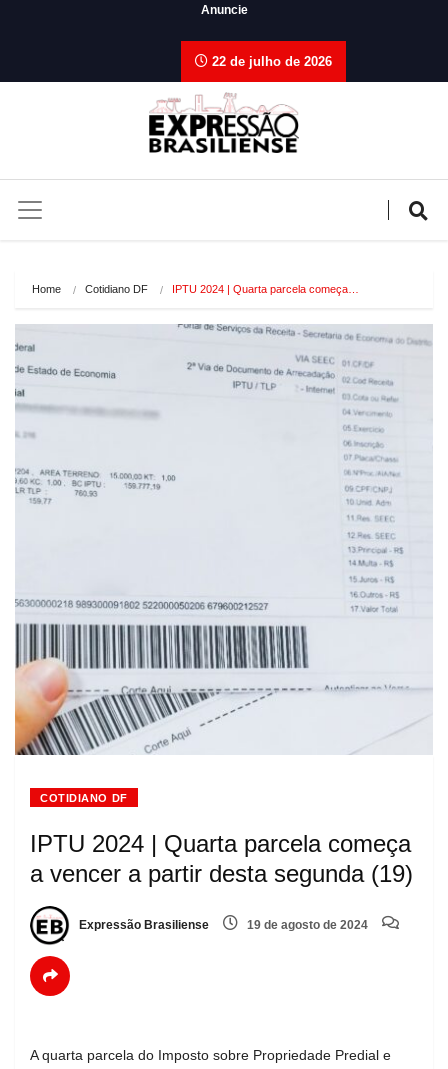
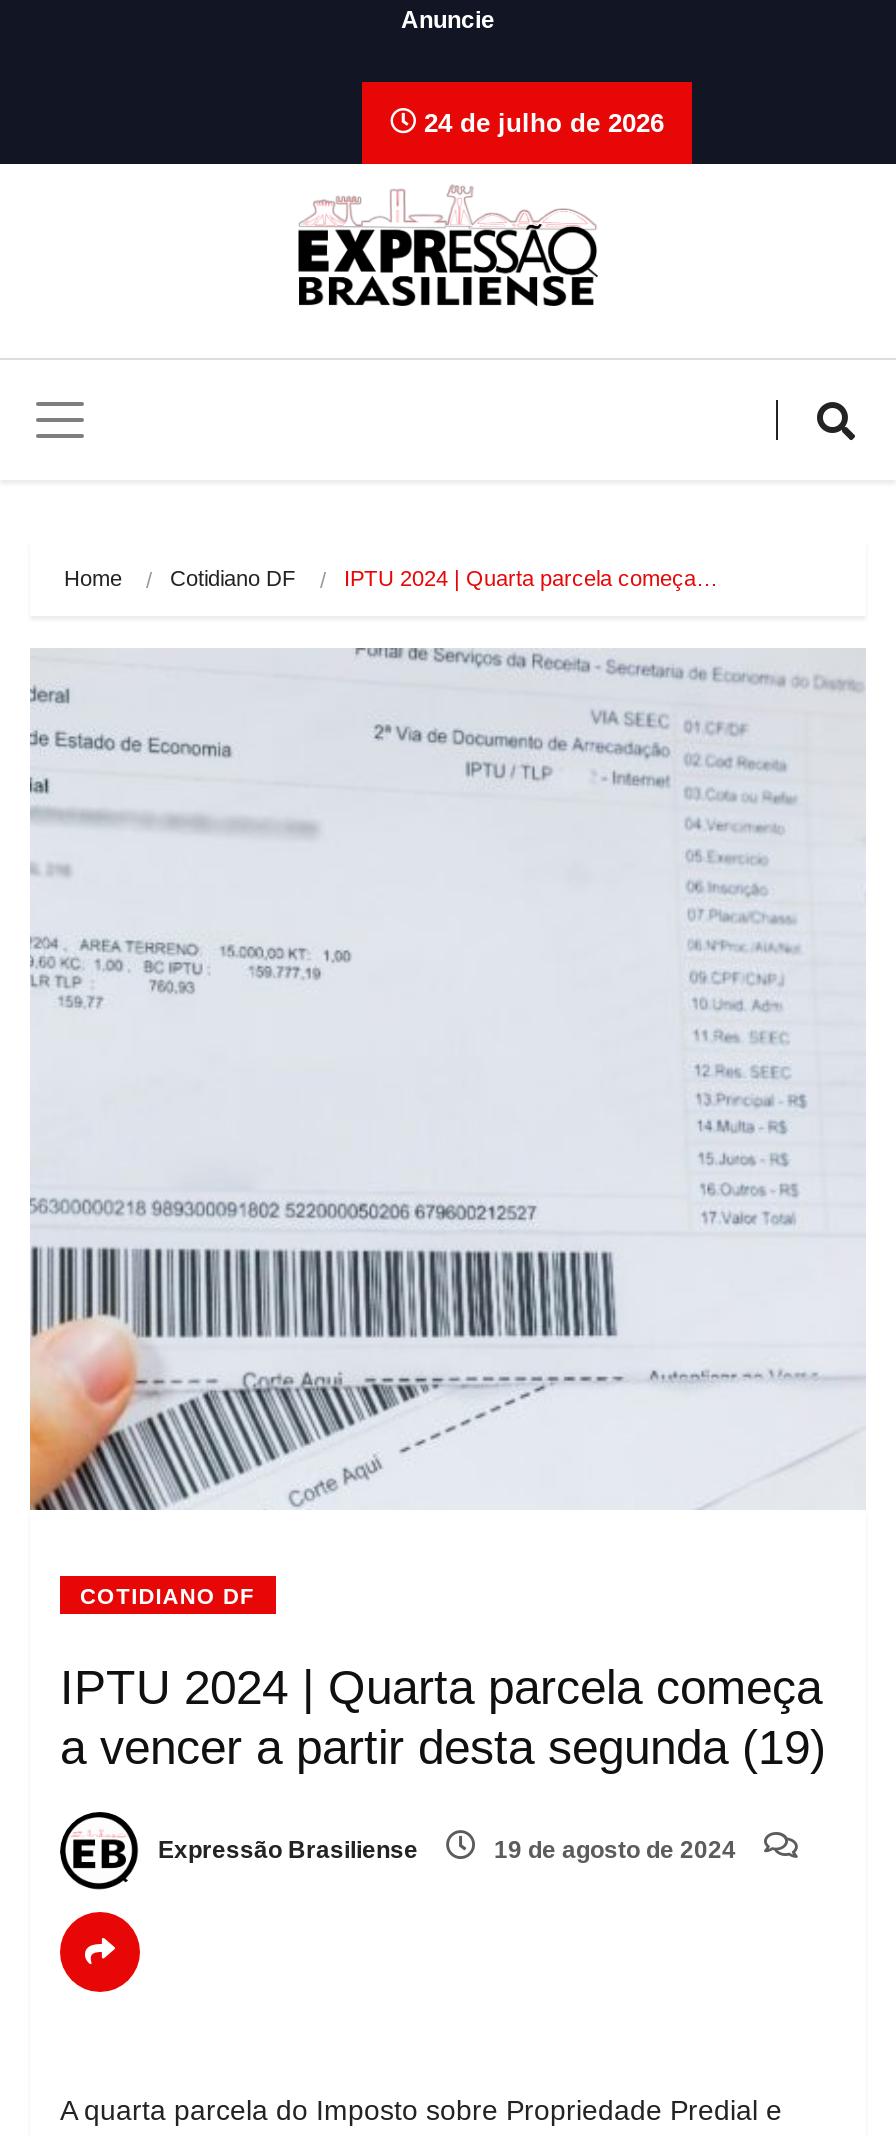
- 22 de julho de 2026
+ 24 de julho de 2026
